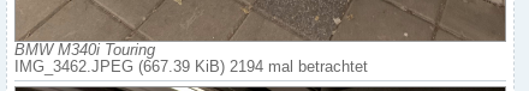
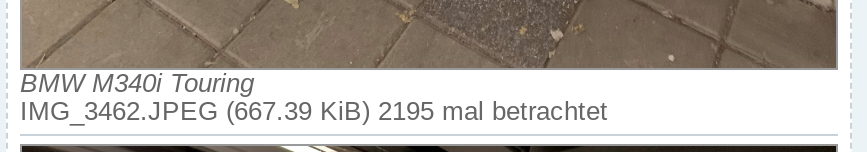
- IMG_3462.JPEG (667.39 KiB) 2194 mal betrachtet
+ IMG_3462.JPEG (667.39 KiB) 2195 mal betrachtet
